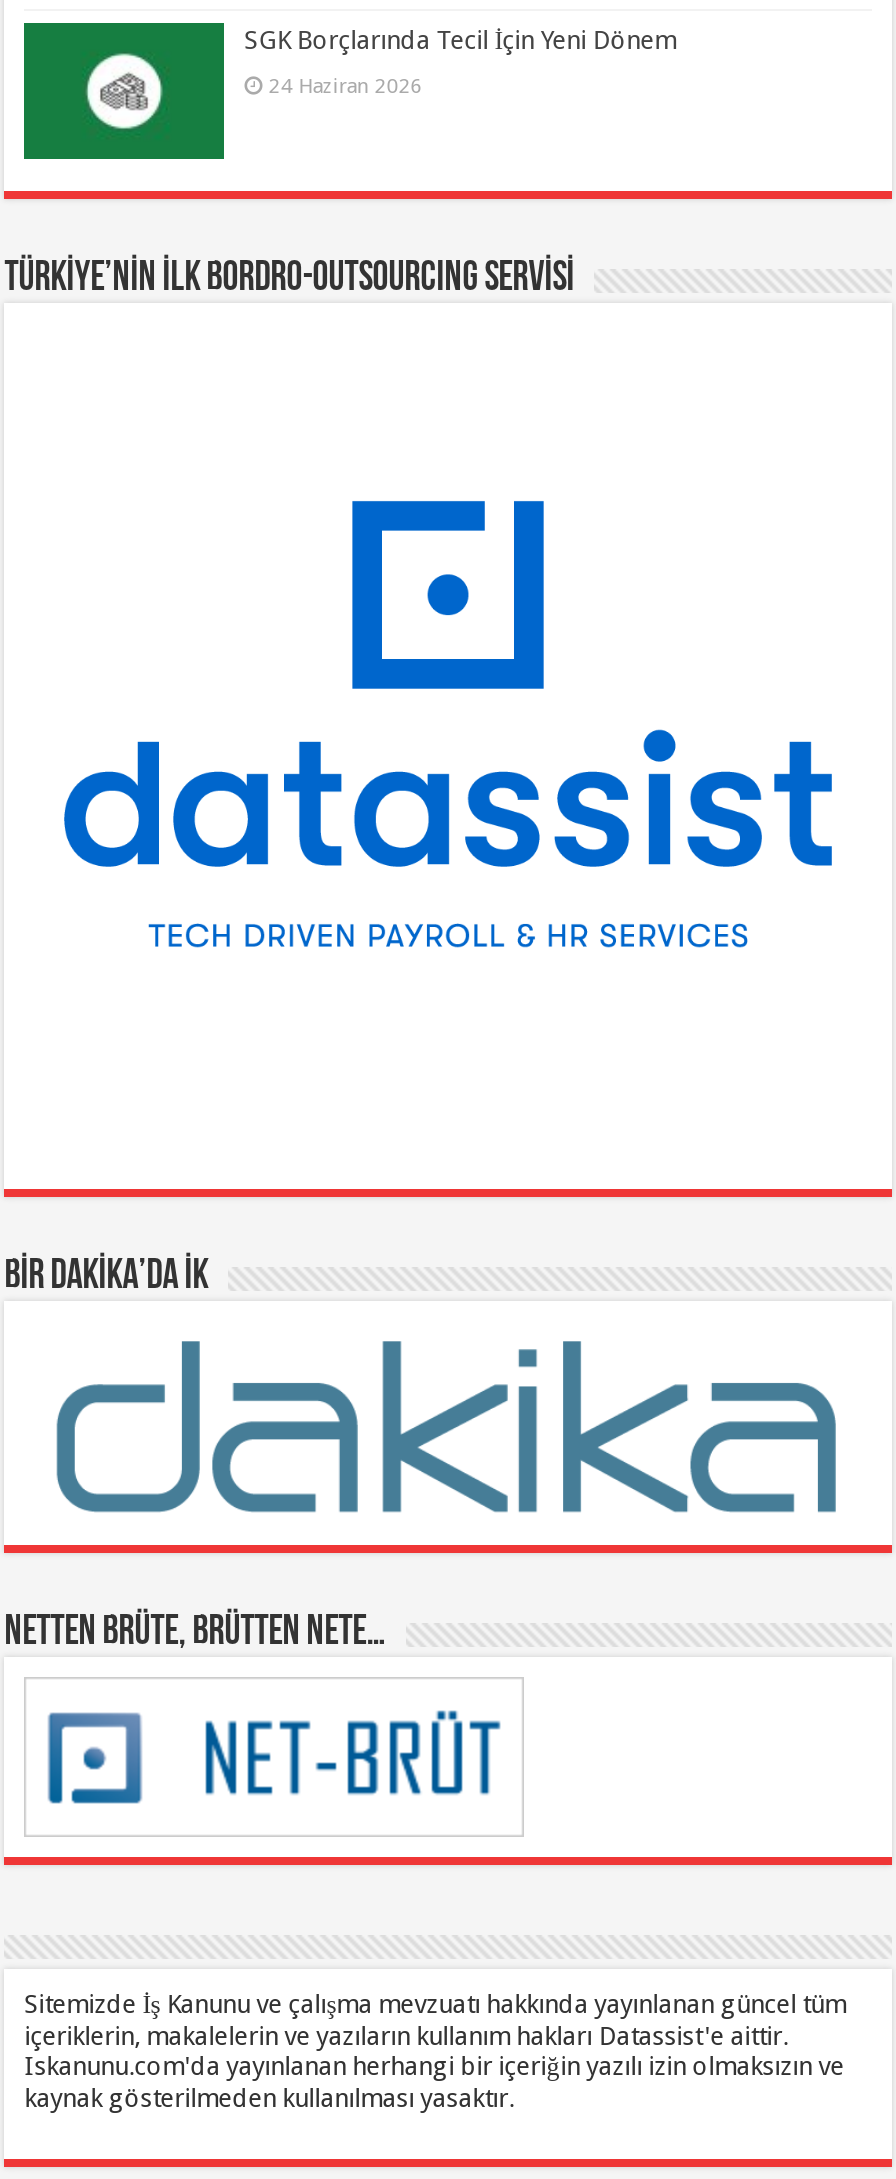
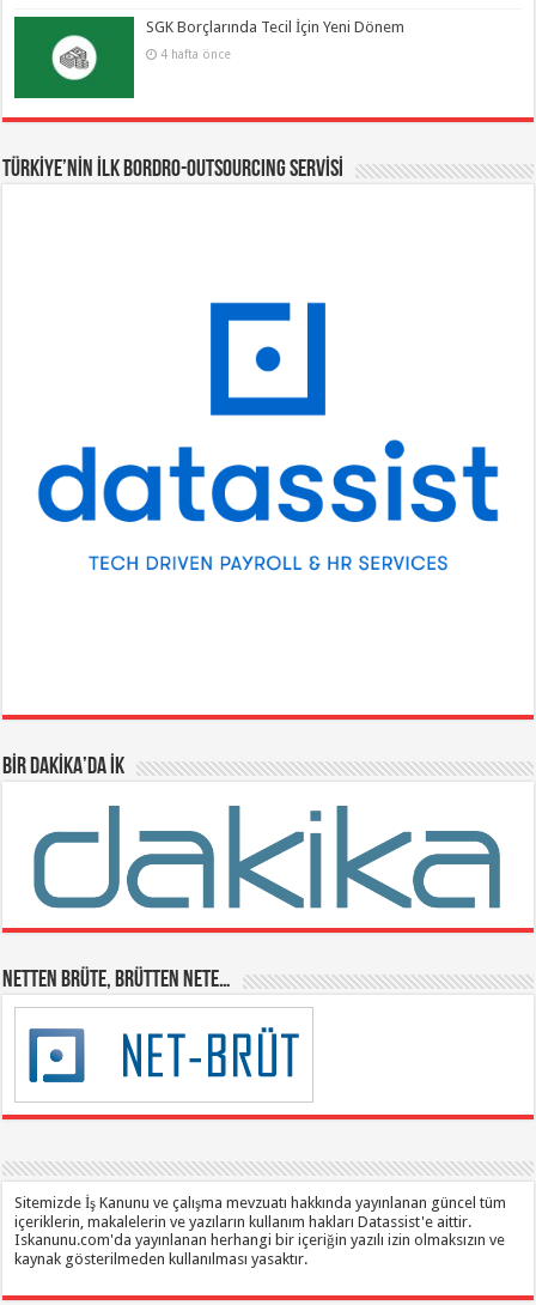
- 24 Haziran 2026
+ 4 hafta önce
